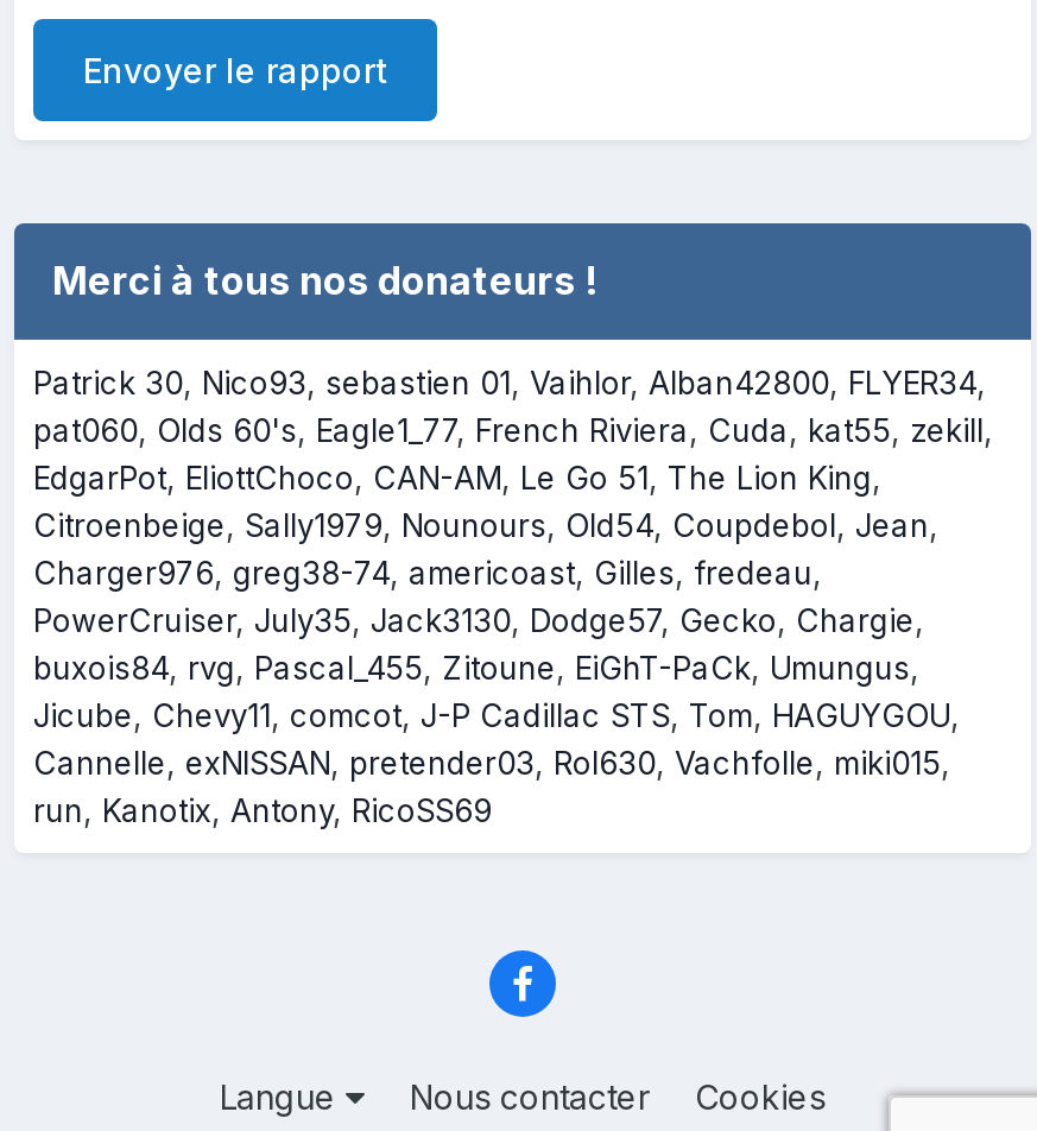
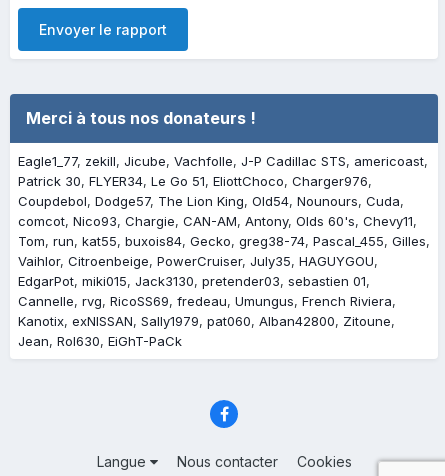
- Patrick 30 Nico93 sebastien 01 Vaihlor Alban42800 FLYER34
- pat060 Olds 60's Eagle1_77 French Riviera Cuda kat55 zekill
- EdgarPot EliottChoco CAN-AM Le Go 51 The Lion King
- Citroenbeige Sally1979 Nounours Old54 Coupdebol Jean
- Charger976 greg38-74 americoast Gilles fredeau
- PowerCruiser July35 Jack3130 Dodge57 Gecko Chargie
- buxois84 rvg Pascal_455 Zitoune EiGhT-PaCk Umungus
- Jicube Chevy11 comcot J-P Cadillac STS Tom HAGUYGOU
- Cannelle exNISSAN pretender03 Rol630 Vachfolle miki015
- run Kanotix Antony RicoSS69
+ Eagle1_77 zekill Jicube Vachfolle J-P Cadillac STS americoast
+ Patrick 30 FLYER34 Le Go 51 EliottChoco Charger976
+ Coupdebol Dodge57 The Lion King Old54 Nounours Cuda
+ comcot Nico93 Chargie CAN-AM Antony Olds 60's Chevy11
+ Tom run kat55 buxois84 Gecko greg38-74 Pascal_455 Gilles
+ Vaihlor Citroenbeige PowerCruiser July35 HAGUYGOU
+ EdgarPot miki015 Jack3130 pretender03 sebastien 01
+ Cannelle rvg RicoSS69 fredeau Umungus French Riviera
+ Kanotix exNISSAN Sally1979 pat060 Alban42800 Zitoune
+ Jean Rol630 EiGhT-PaCk
